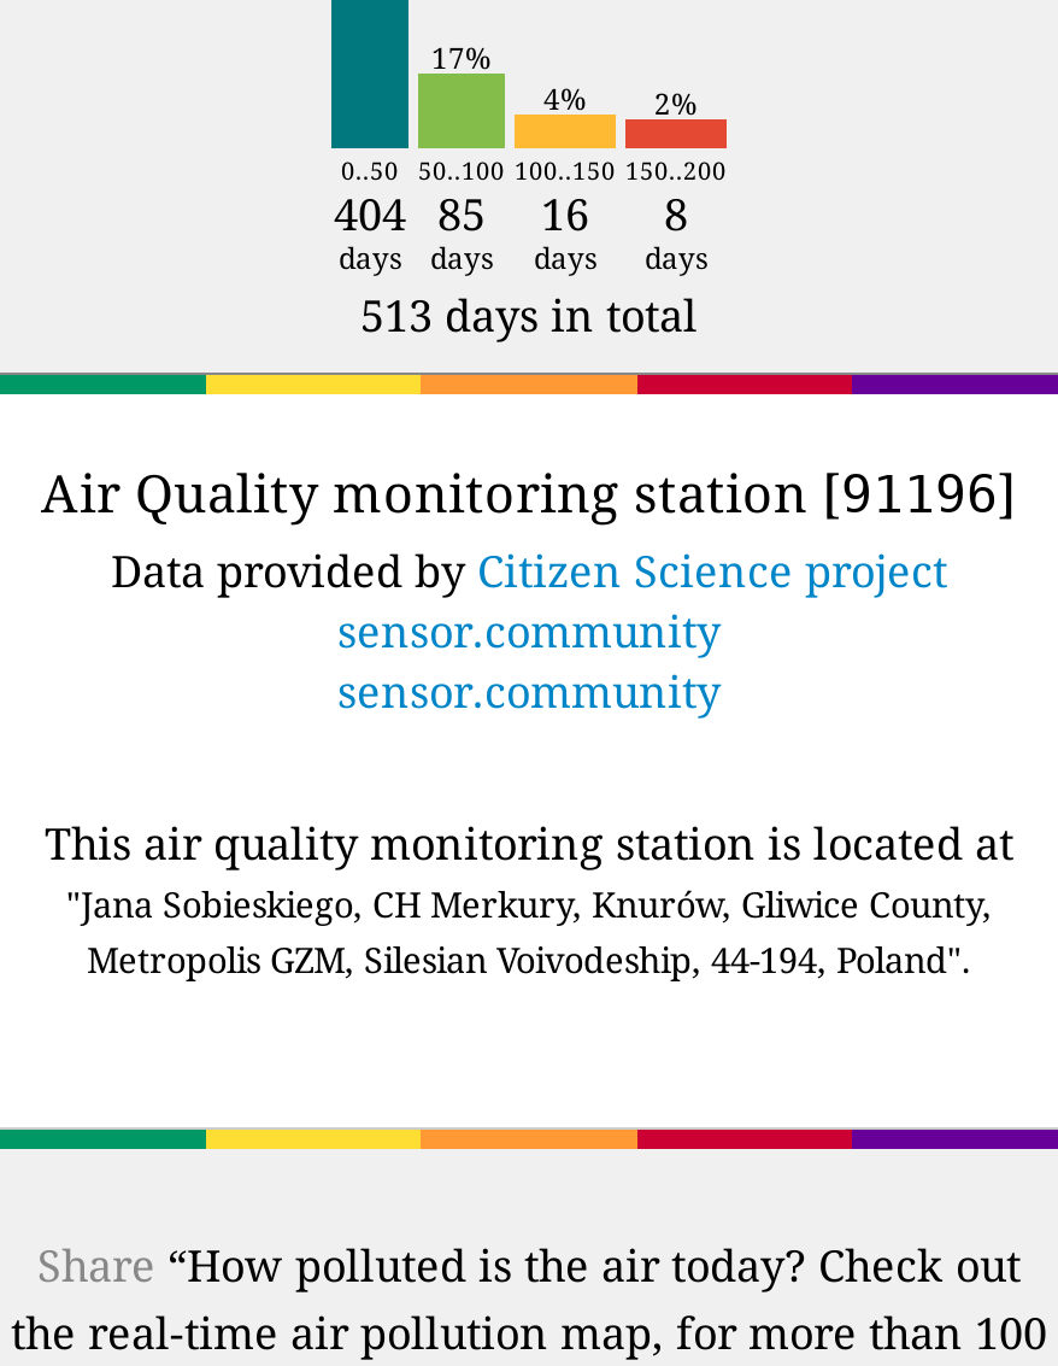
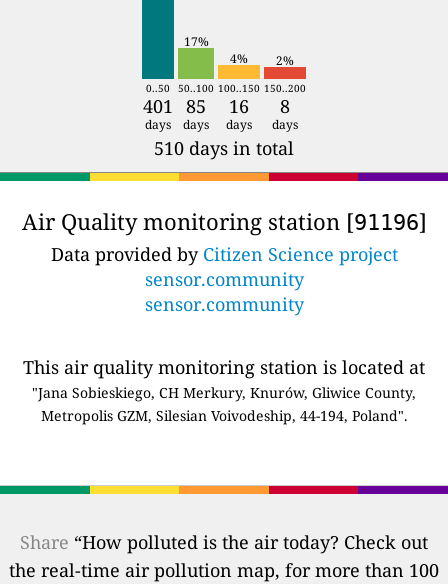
- 404 85 16 8
+ 401 85 16 8

- 513 days in total
+ 510 days in total
